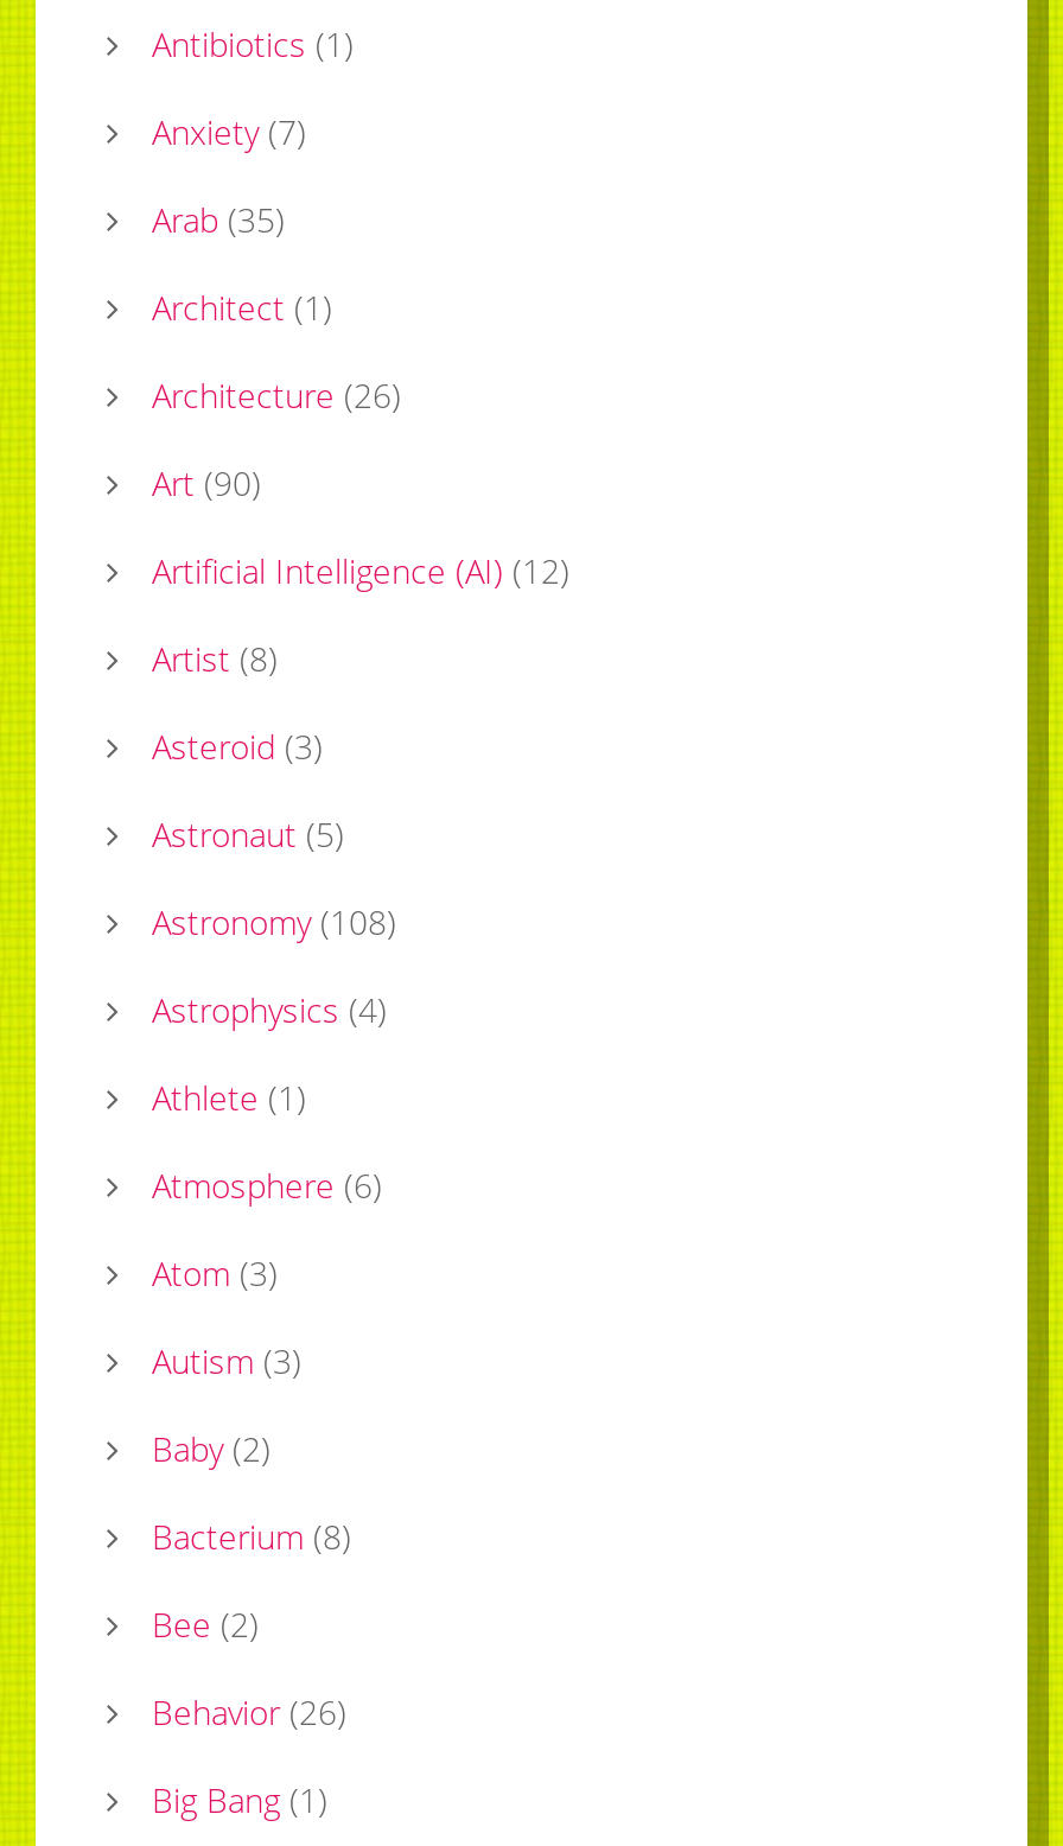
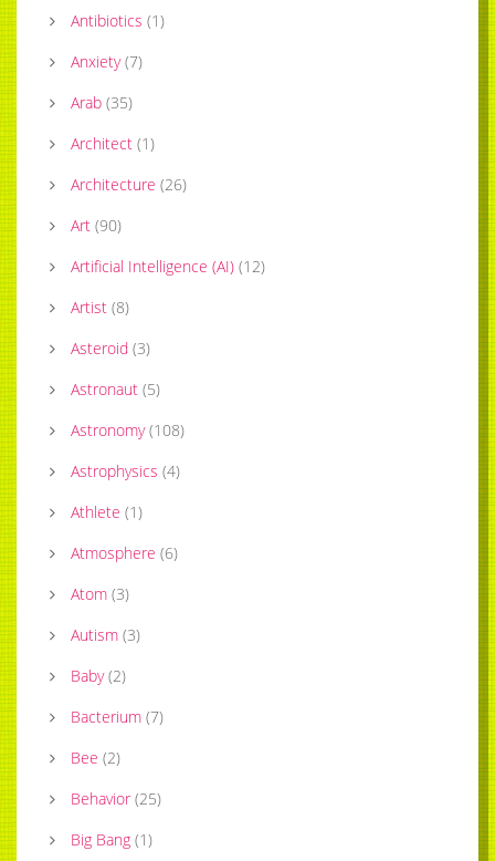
- Bacterium (8)
+ Bacterium (7)

- Behavior (26)
+ Behavior (25)
